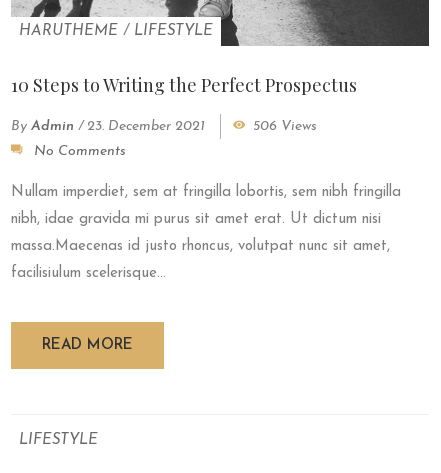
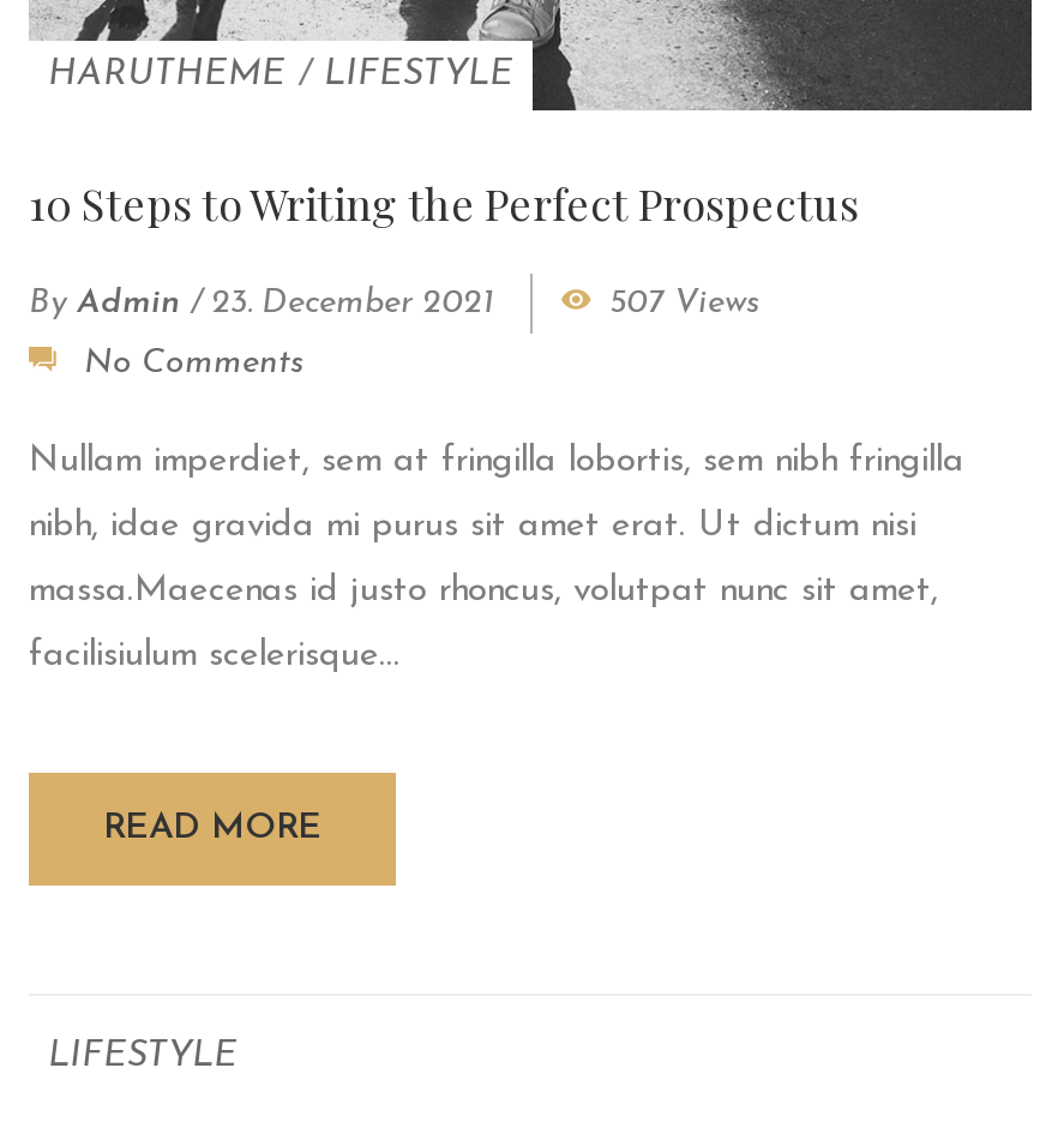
- 506 Views
+ 507 Views
